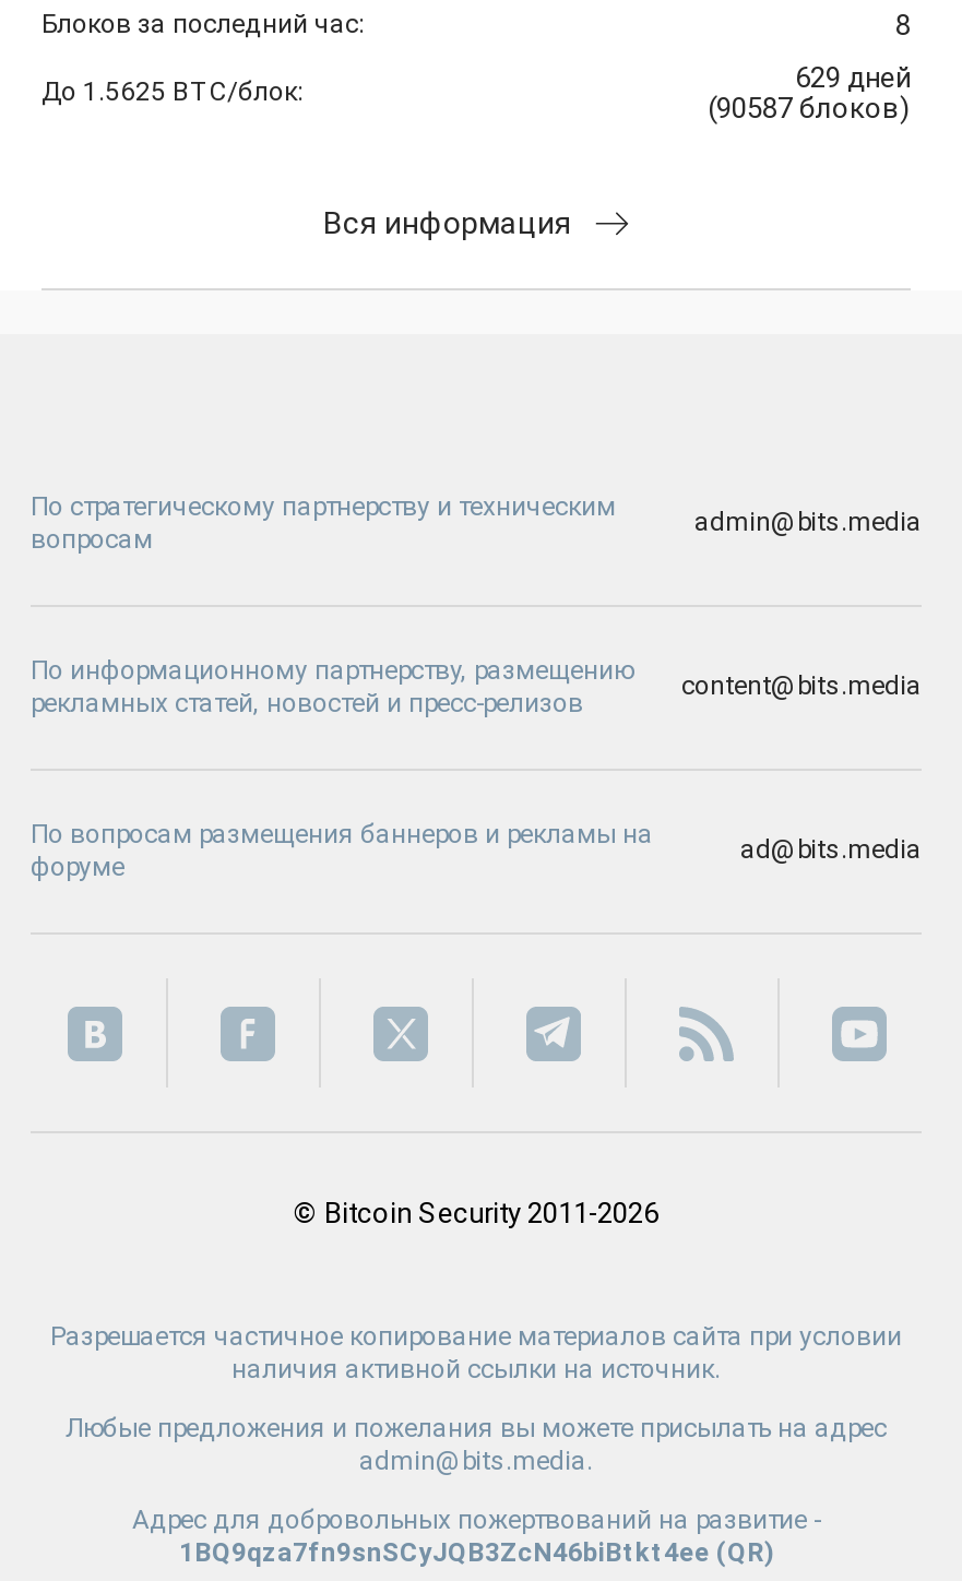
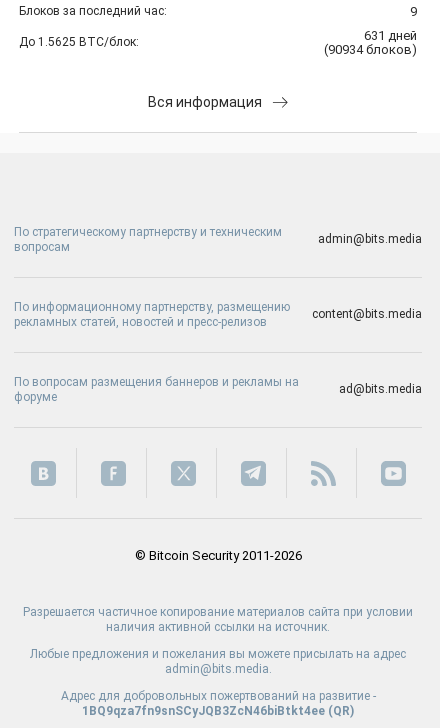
- 8
+ 9

- 629 дней
+ 631 дней

- (90587 блоков)
+ (90934 блоков)
